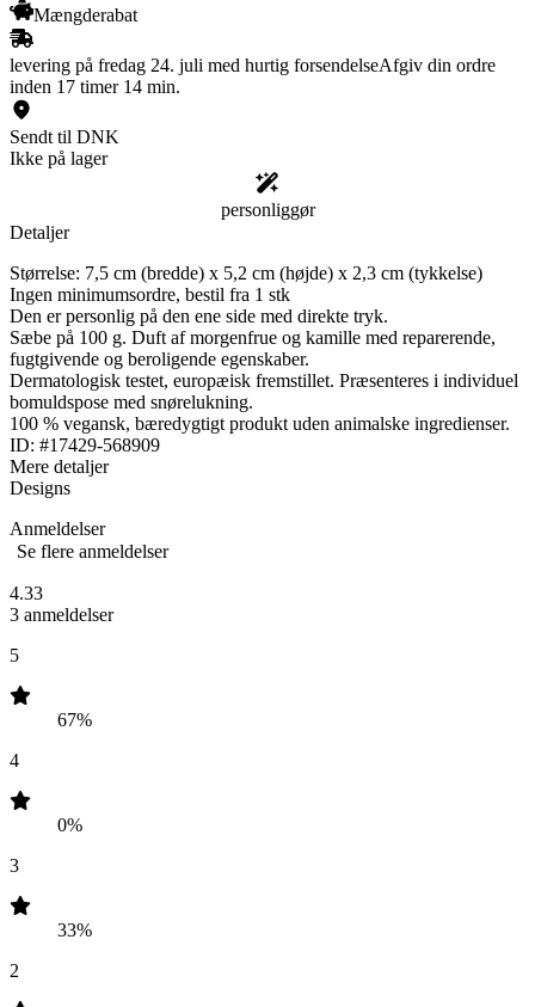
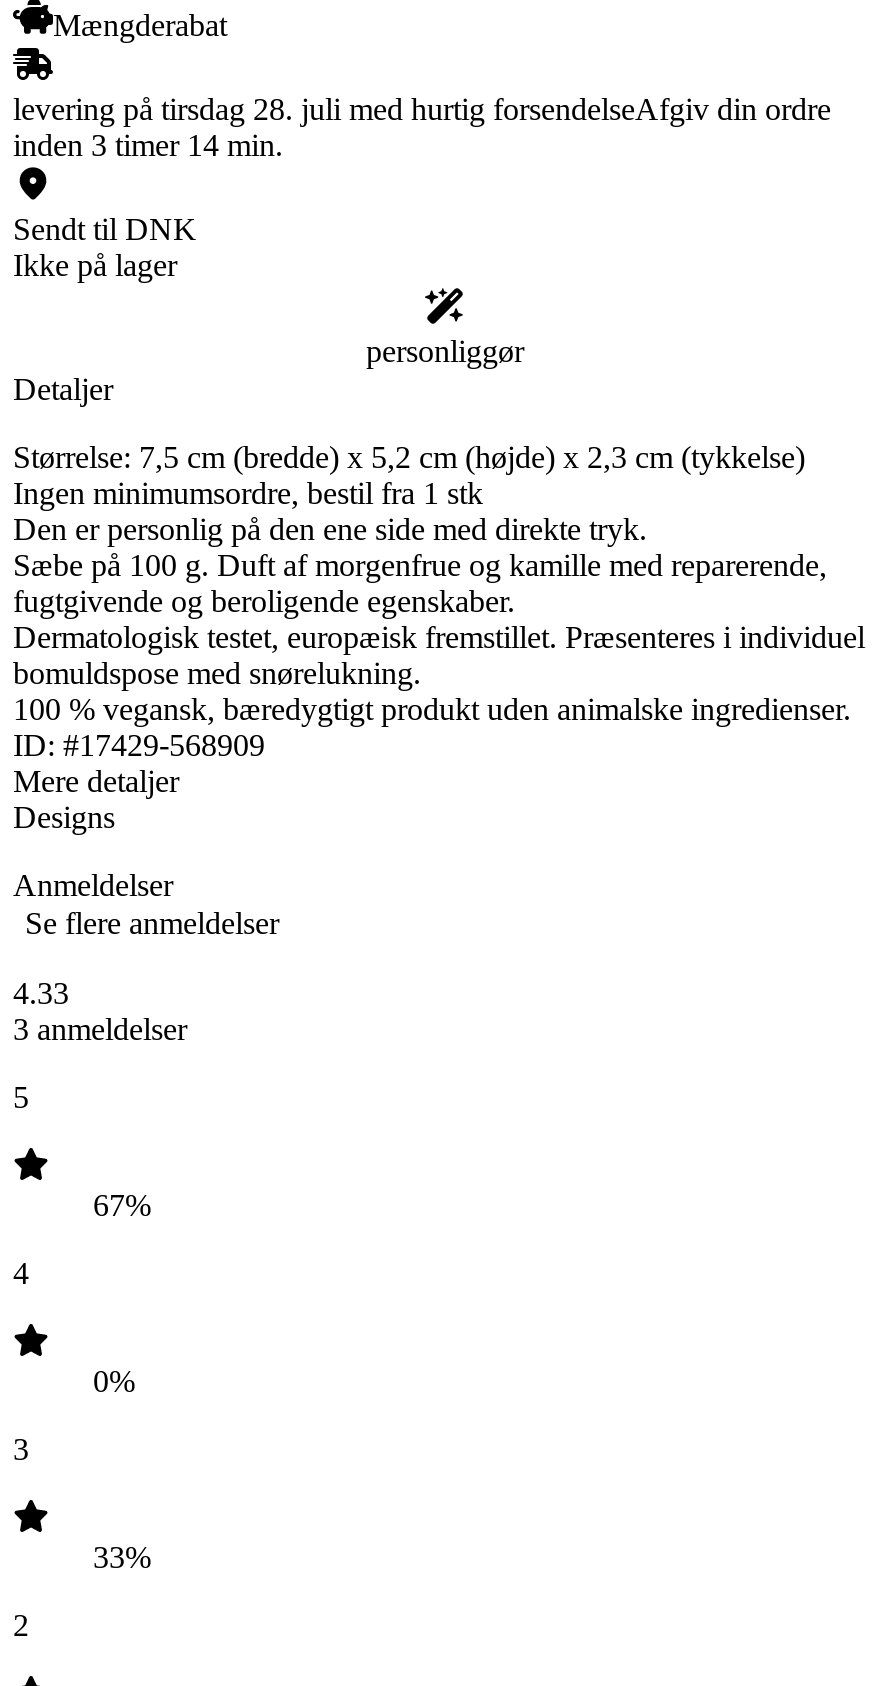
- levering på fredag 24. juli med hurtig forsendelseAfgiv din ordre
+ levering på tirsdag 28. juli med hurtig forsendelseAfgiv din ordre

- inden 17 timer 14 min.
+ inden 3 timer 14 min.
